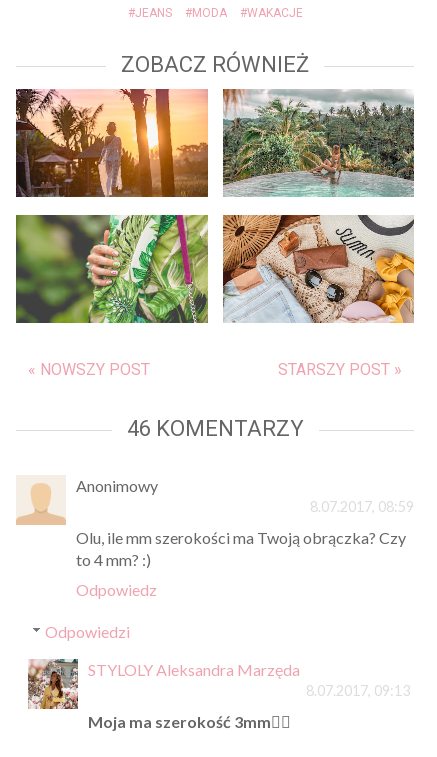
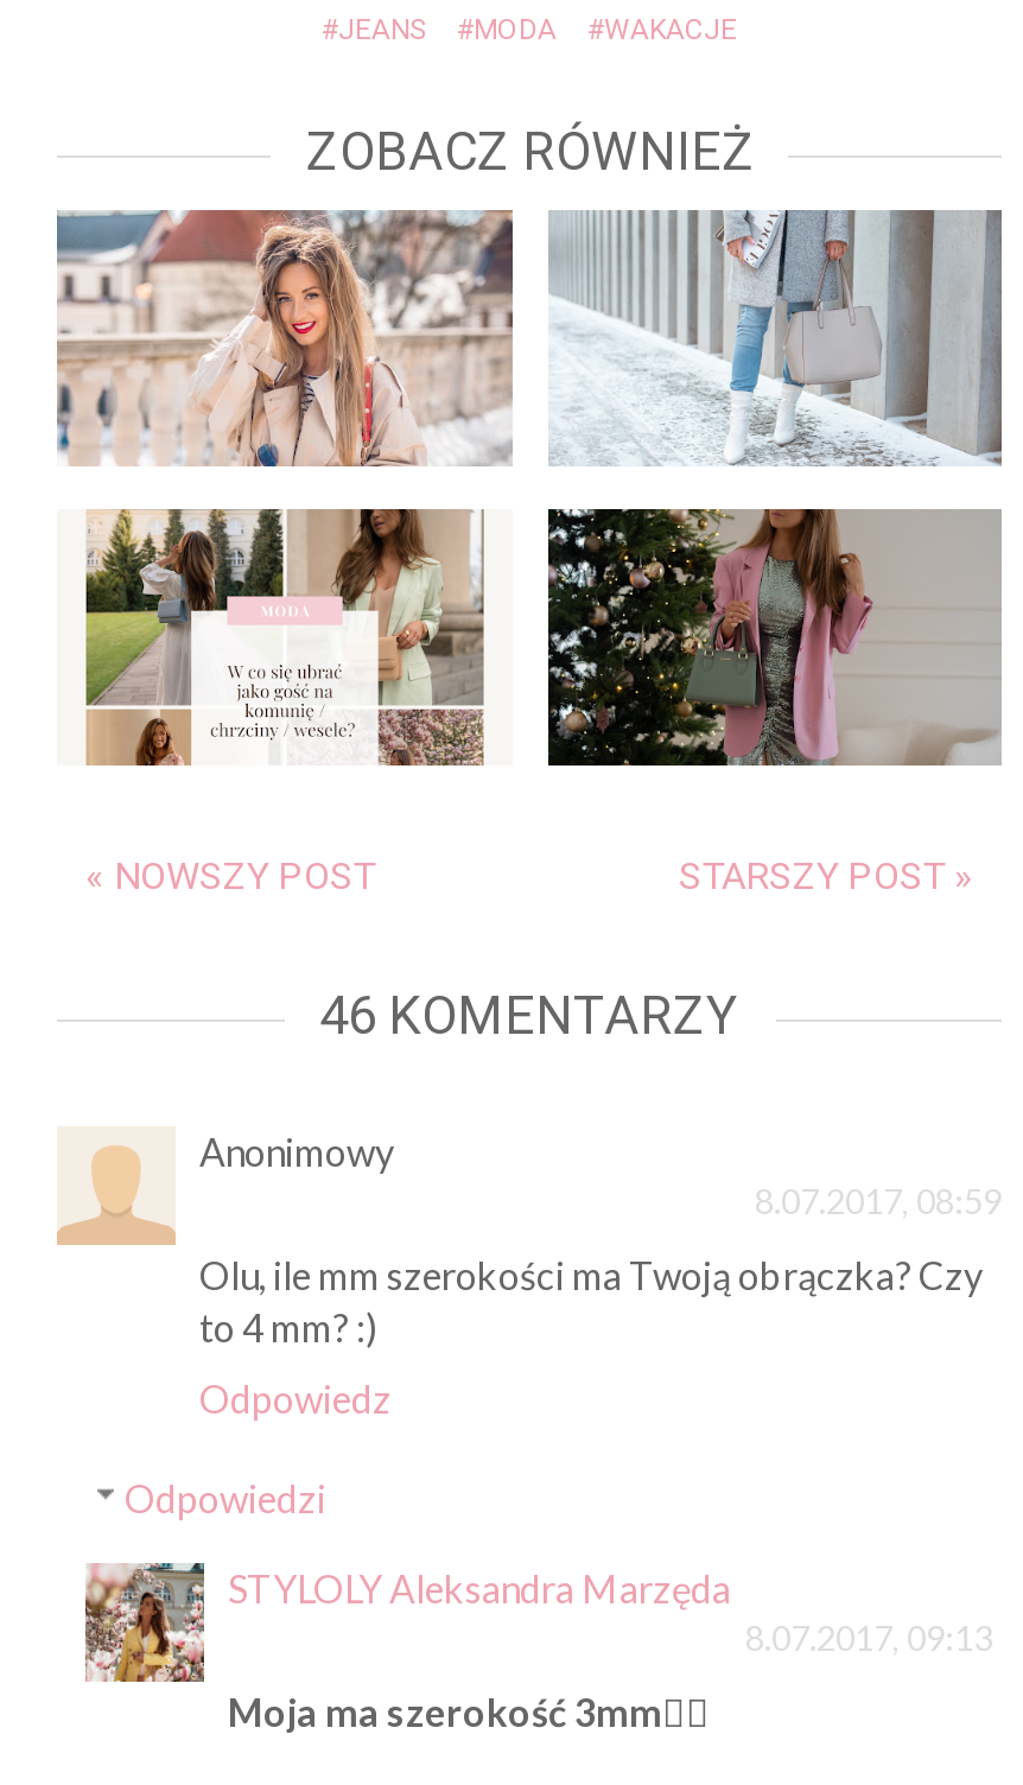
- [image]
+ [image]

- [image]
+ [image]

- [image]
+ [image]

- [image]
+ [image]
